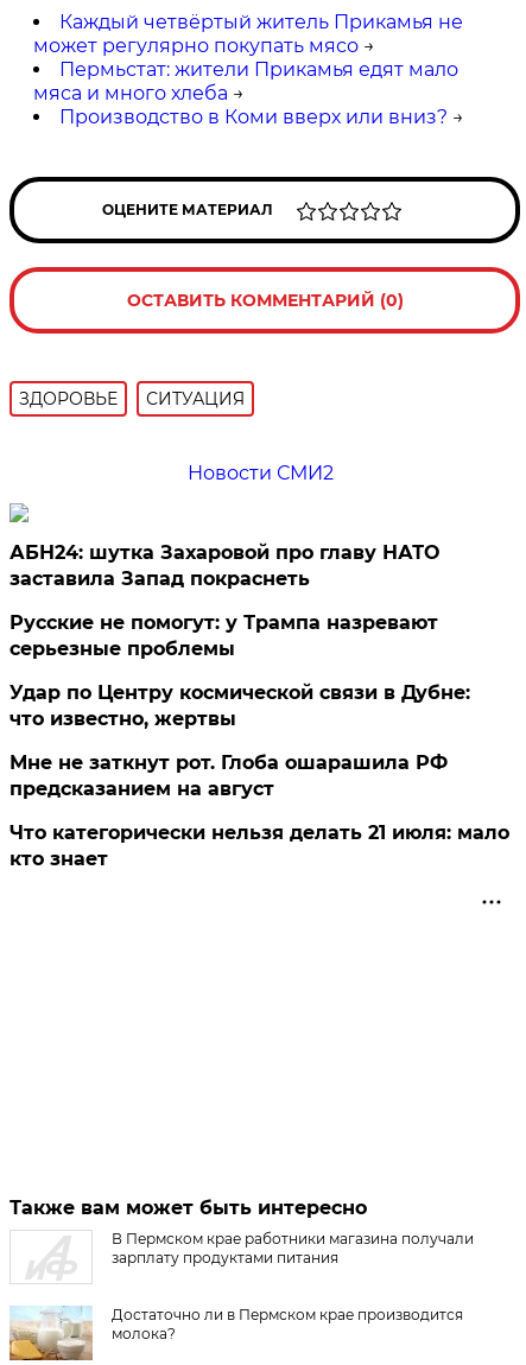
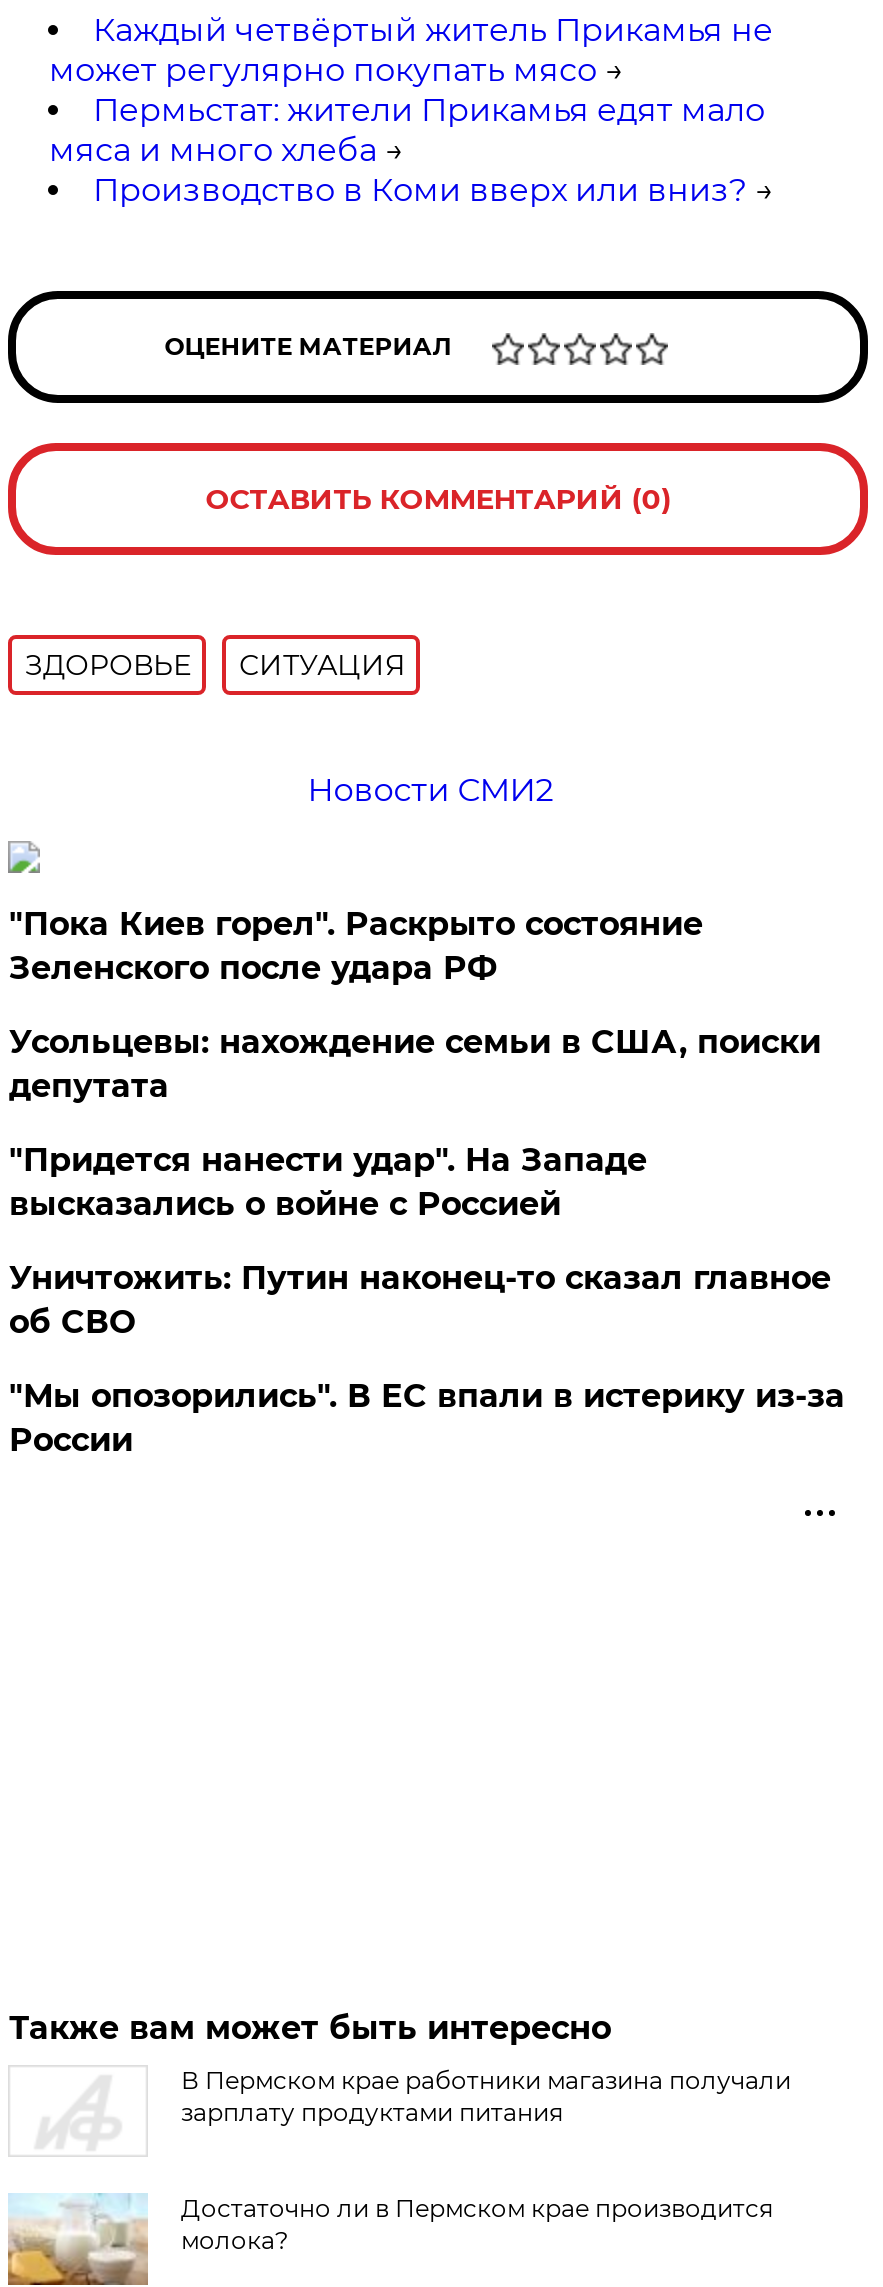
- АБН24: шутка Захаровой про главу НАТО
- заставила Запад покраснеть
+ "Пока Киев горел". Раскрыто состояние
+ Зеленского после удара РФ

- Русские не помогут: у Трампа назревают
- серьезные проблемы
+ Усольцевы: нахождение семьи в США, поиски
+ депутата

- Удар по Центру космической связи в Дубне:
- что известно, жертвы
+ "Придется нанести удар". На Западе
+ высказались о войне с Россией

- Мне не заткнут рот. Глоба ошарашила РФ
- предсказанием на август
+ Уничтожить: Путин наконец-то сказал главное
+ об СВО

- Что категорически нельзя делать 21 июля: мало
- кто знает
+ "Мы опозорились". В ЕС впали в истерику из-за
+ России
